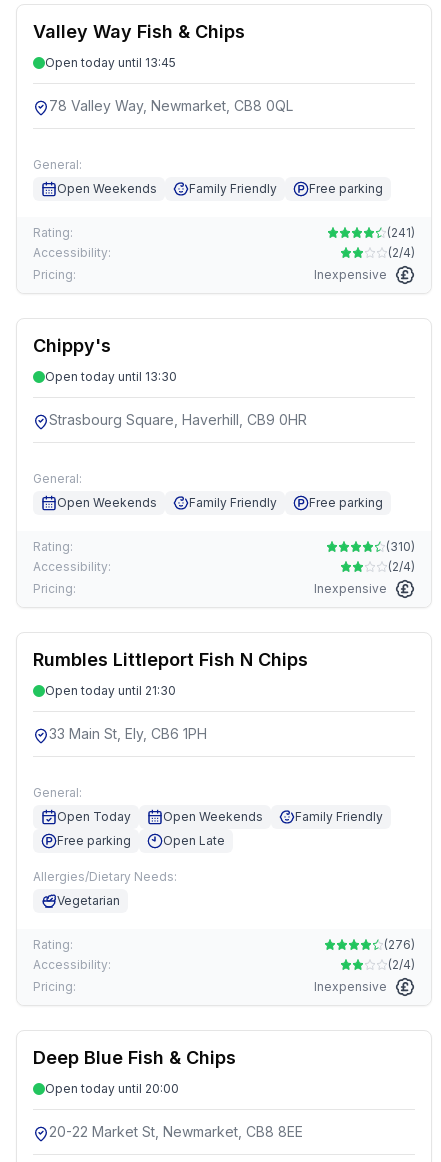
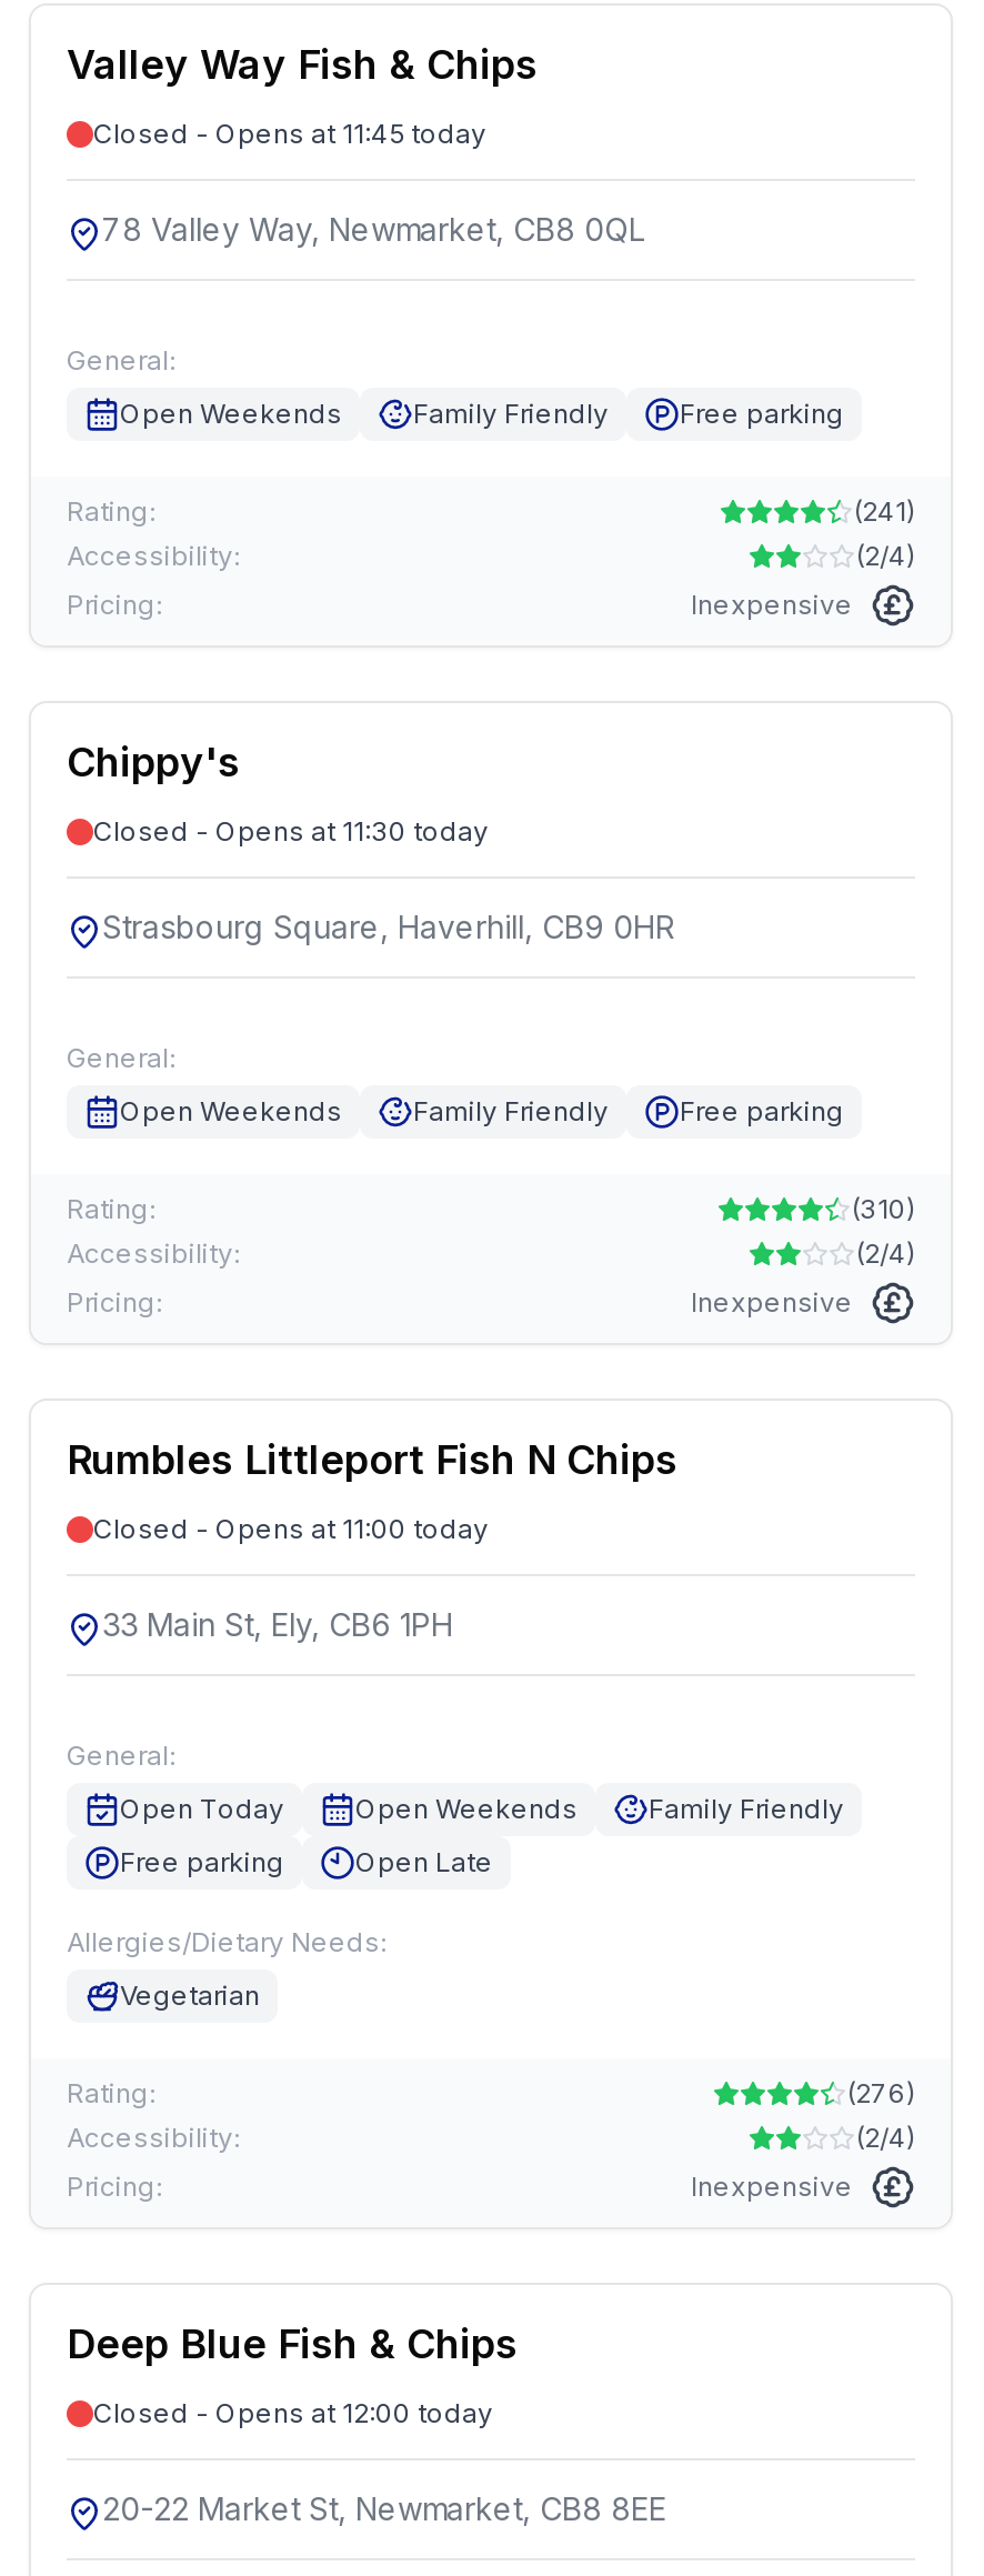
- Open today until 13:45
+ Closed - Opens at 11:45 today

- Open today until 13:30
+ Closed - Opens at 11:30 today

- Open today until 21:30
+ Closed - Opens at 11:00 today

- Open today until 20:00
+ Closed - Opens at 12:00 today
